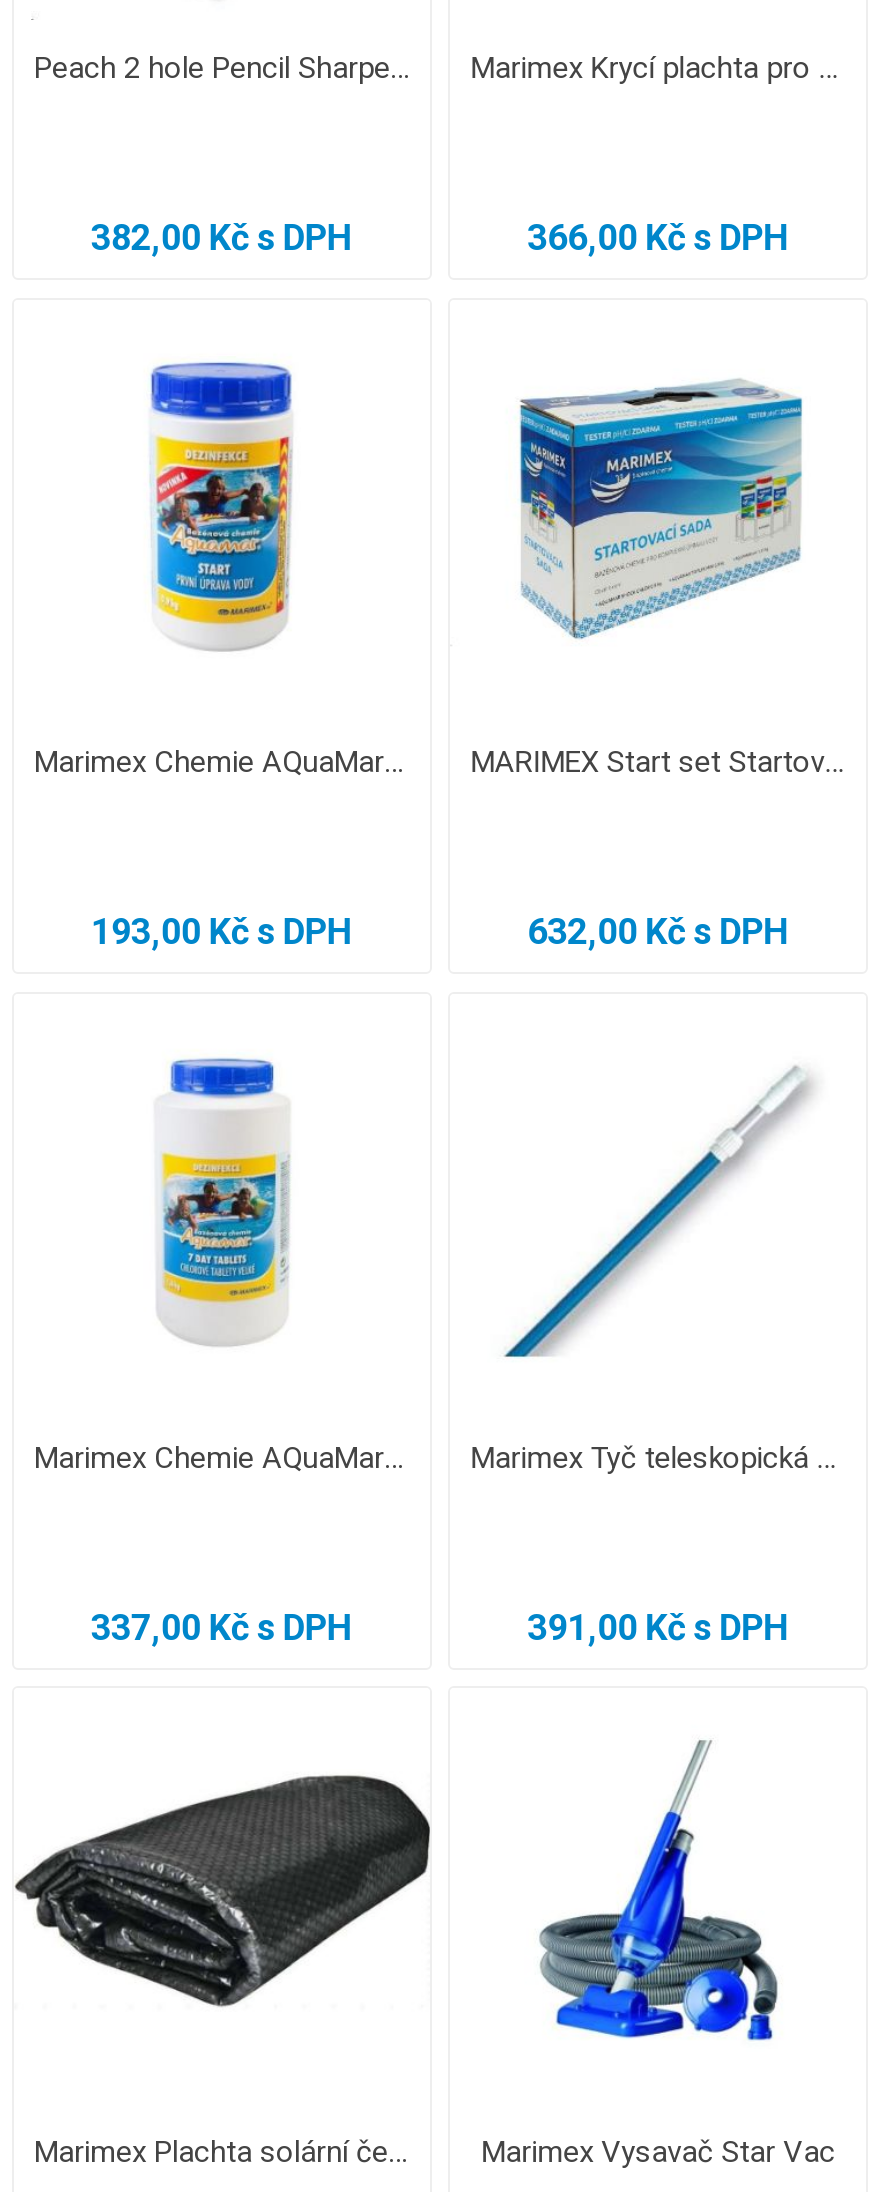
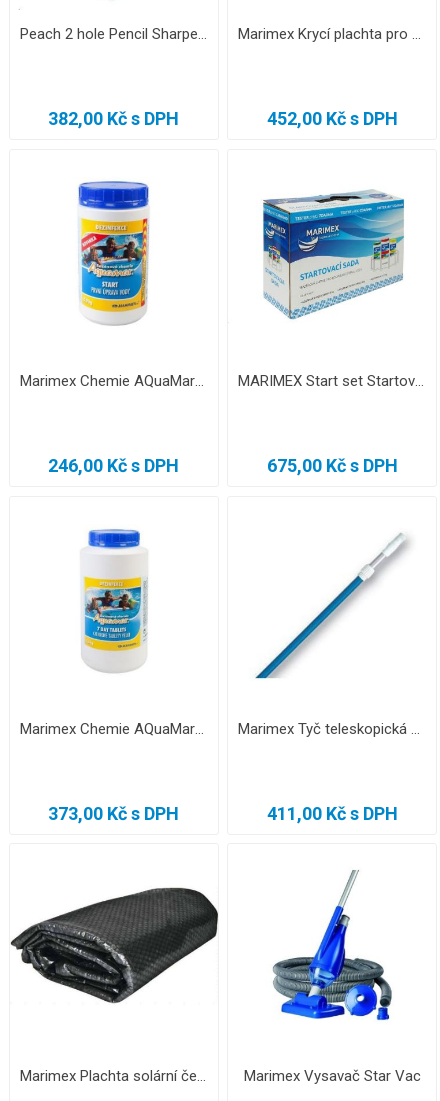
- 366,00 Kč s DPH
+ 452,00 Kč s DPH

- 193,00 Kč s DPH
+ 246,00 Kč s DPH

- 632,00 Kč s DPH
+ 675,00 Kč s DPH

- 337,00 Kč s DPH
+ 373,00 Kč s DPH

- 391,00 Kč s DPH
+ 411,00 Kč s DPH
